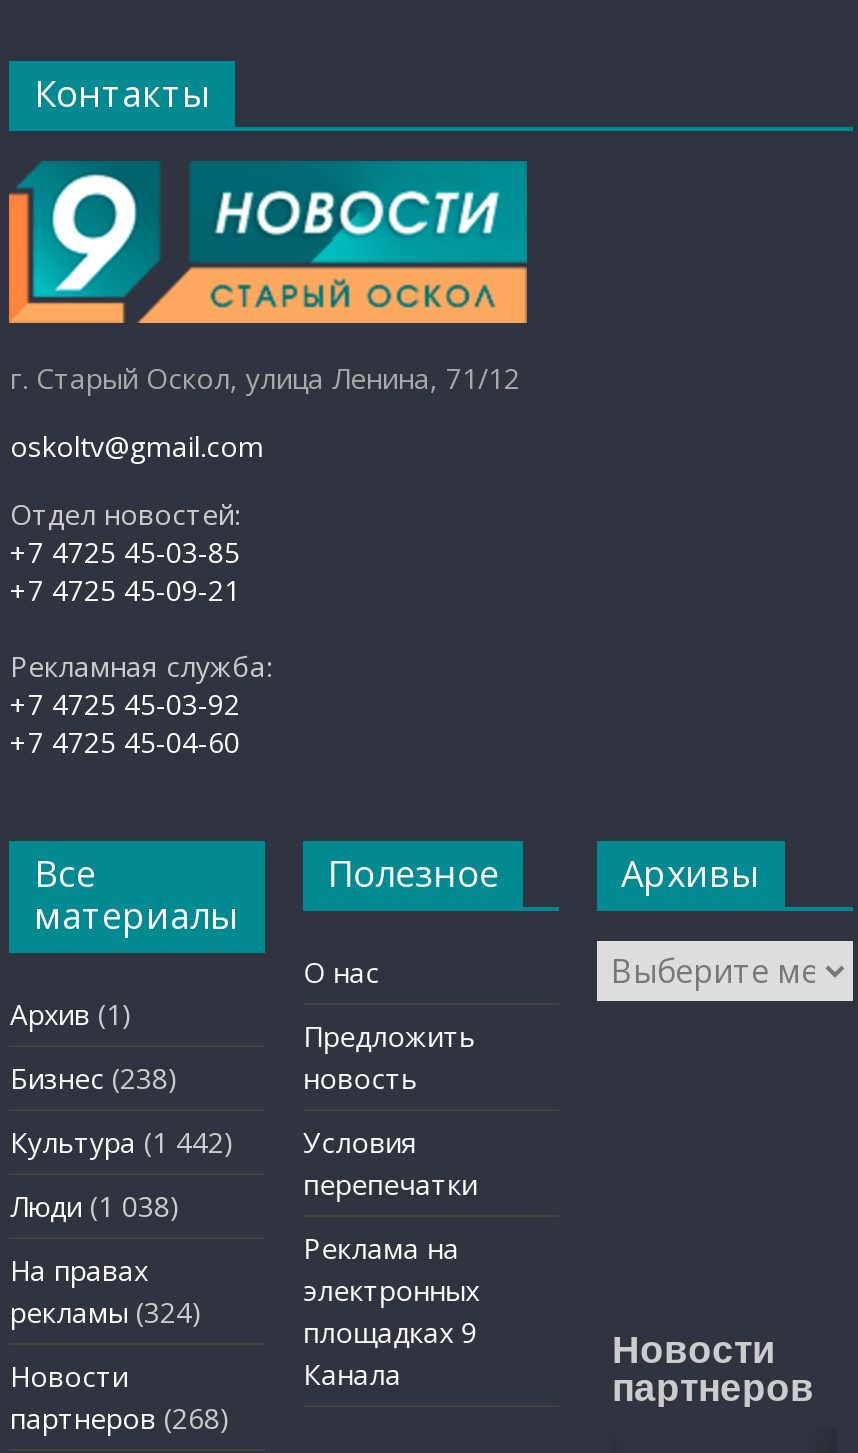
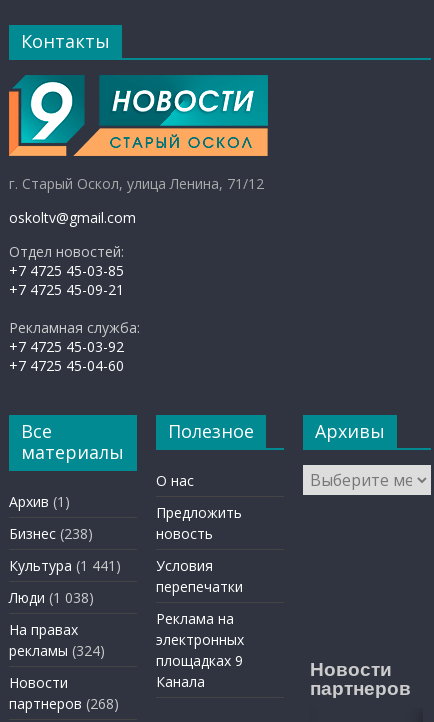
- Культура (1 442) Условия
+ Культура (1 441) Условия
